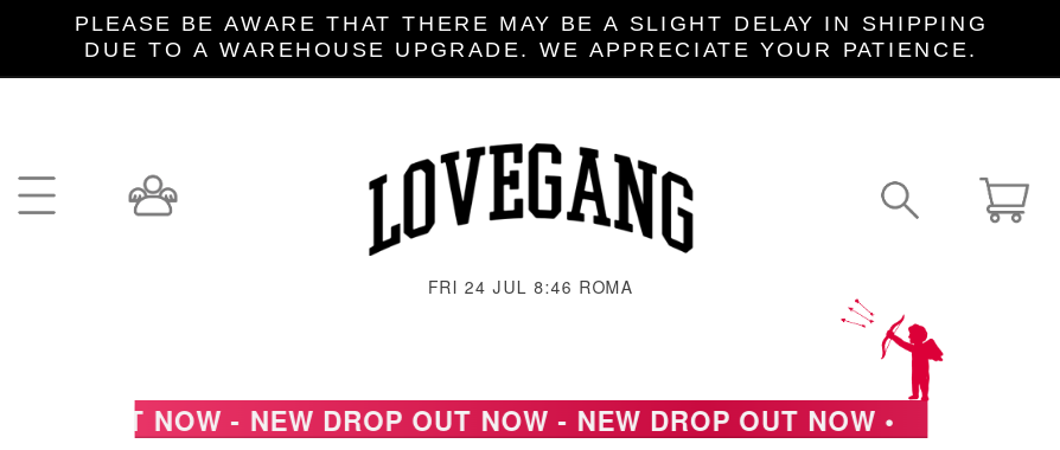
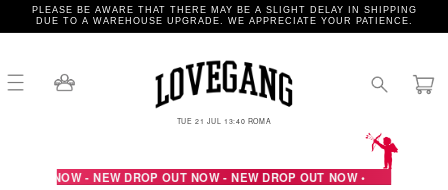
- FRI 24 JUL 8:46 ROMA
+ TUE 21 JUL 13:40 ROMA
